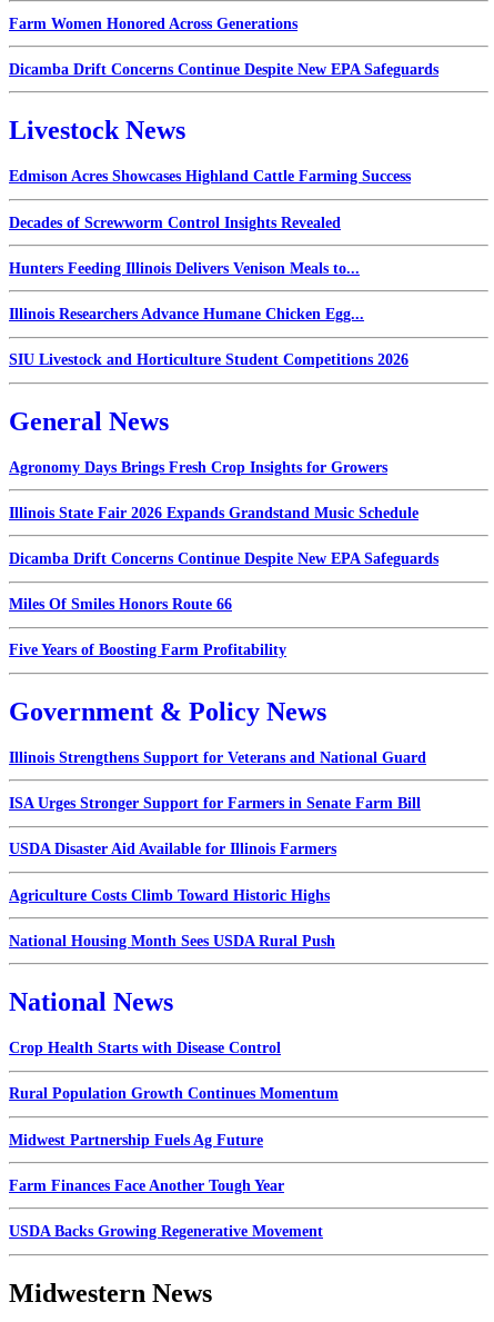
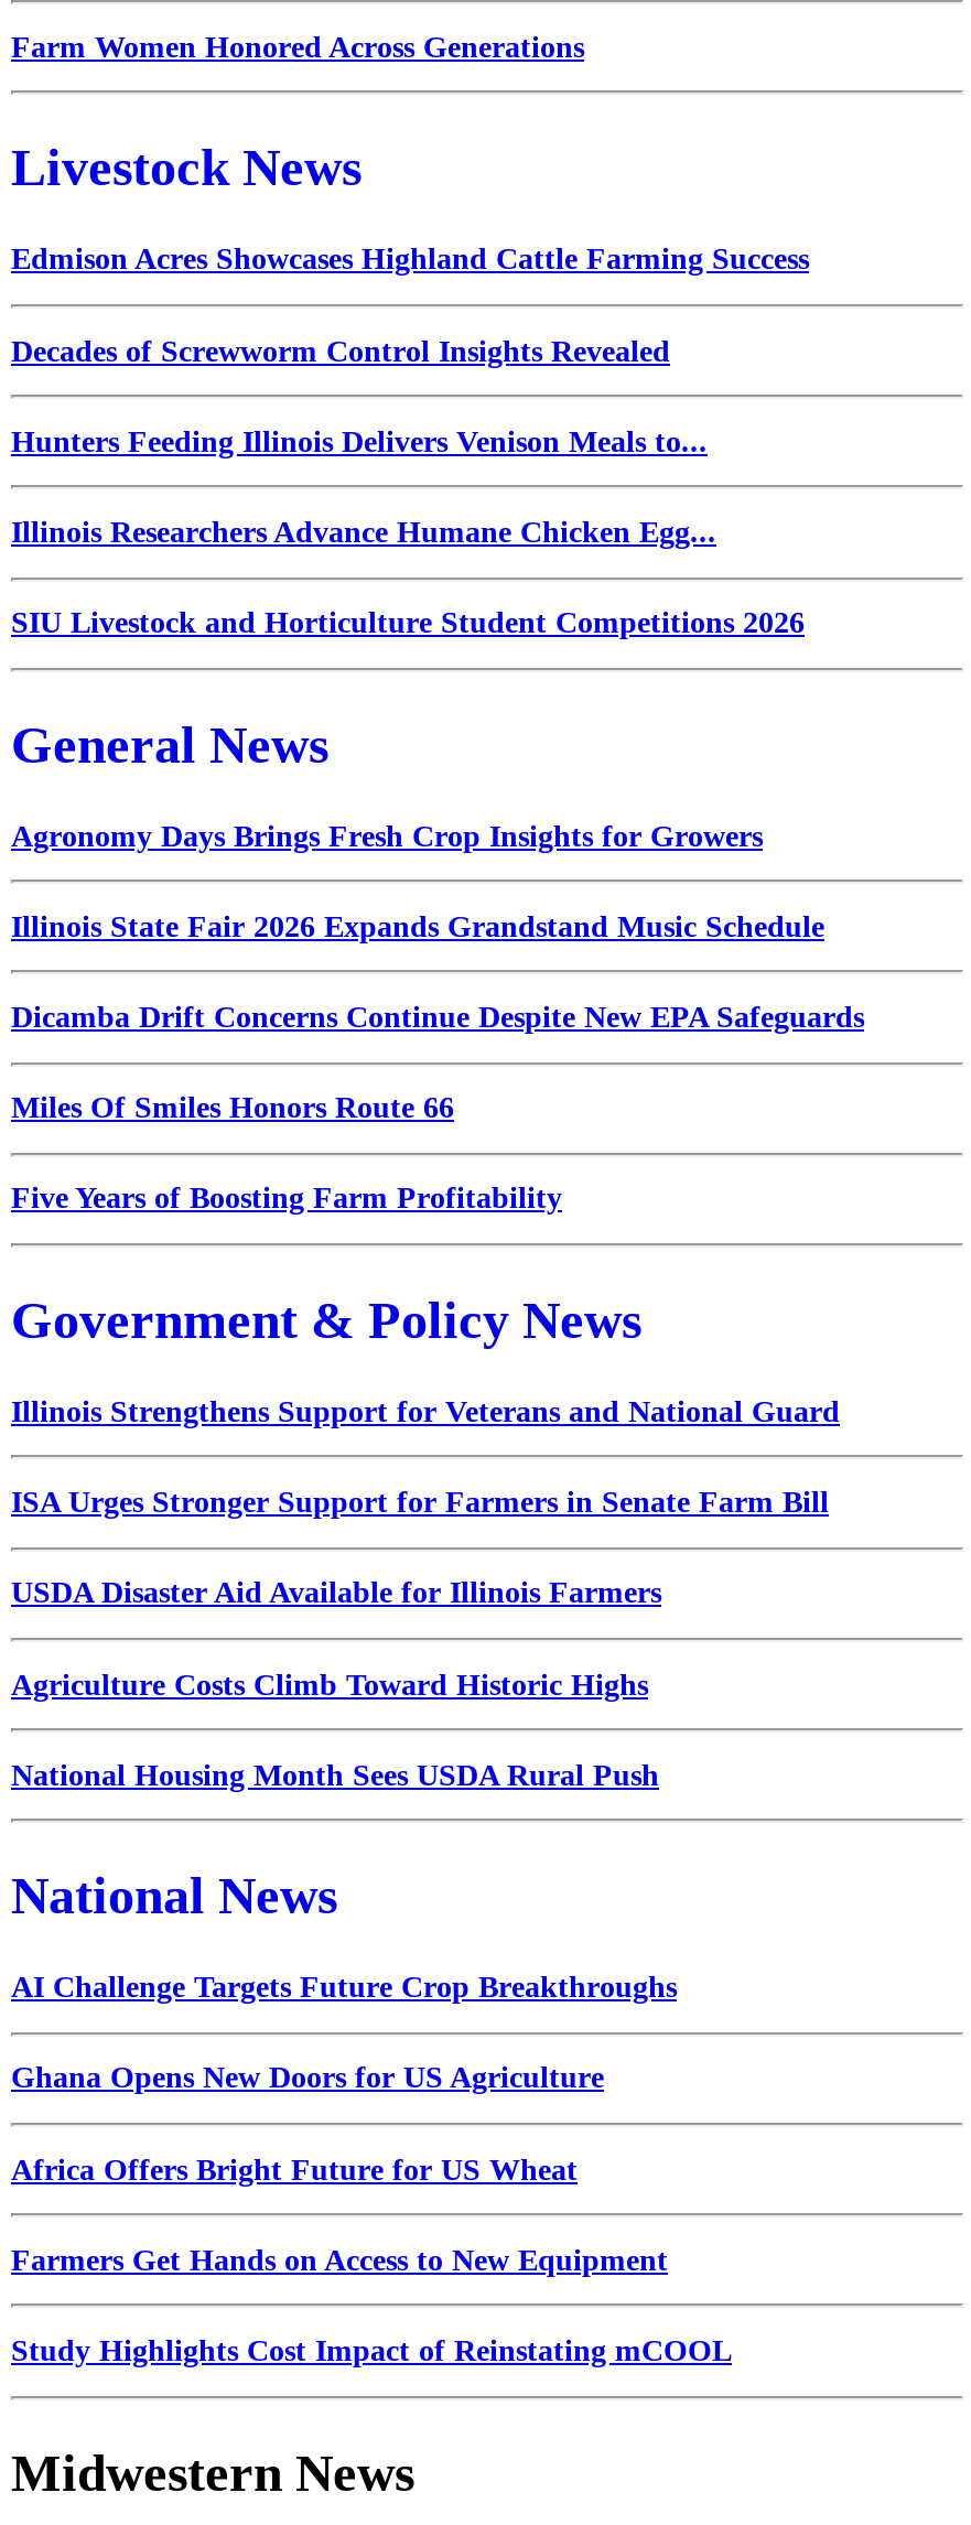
- Dicamba Drift Concerns Continue Despite New EPA Safeguards

- Crop Health Starts with Disease Control
+ AI Challenge Targets Future Crop Breakthroughs

- Rural Population Growth Continues Momentum
+ Ghana Opens New Doors for US Agriculture

- Midwest Partnership Fuels Ag Future
+ Africa Offers Bright Future for US Wheat

- Farm Finances Face Another Tough Year
+ Farmers Get Hands on Access to New Equipment

- USDA Backs Growing Regenerative Movement
+ Study Highlights Cost Impact of Reinstating mCOOL
